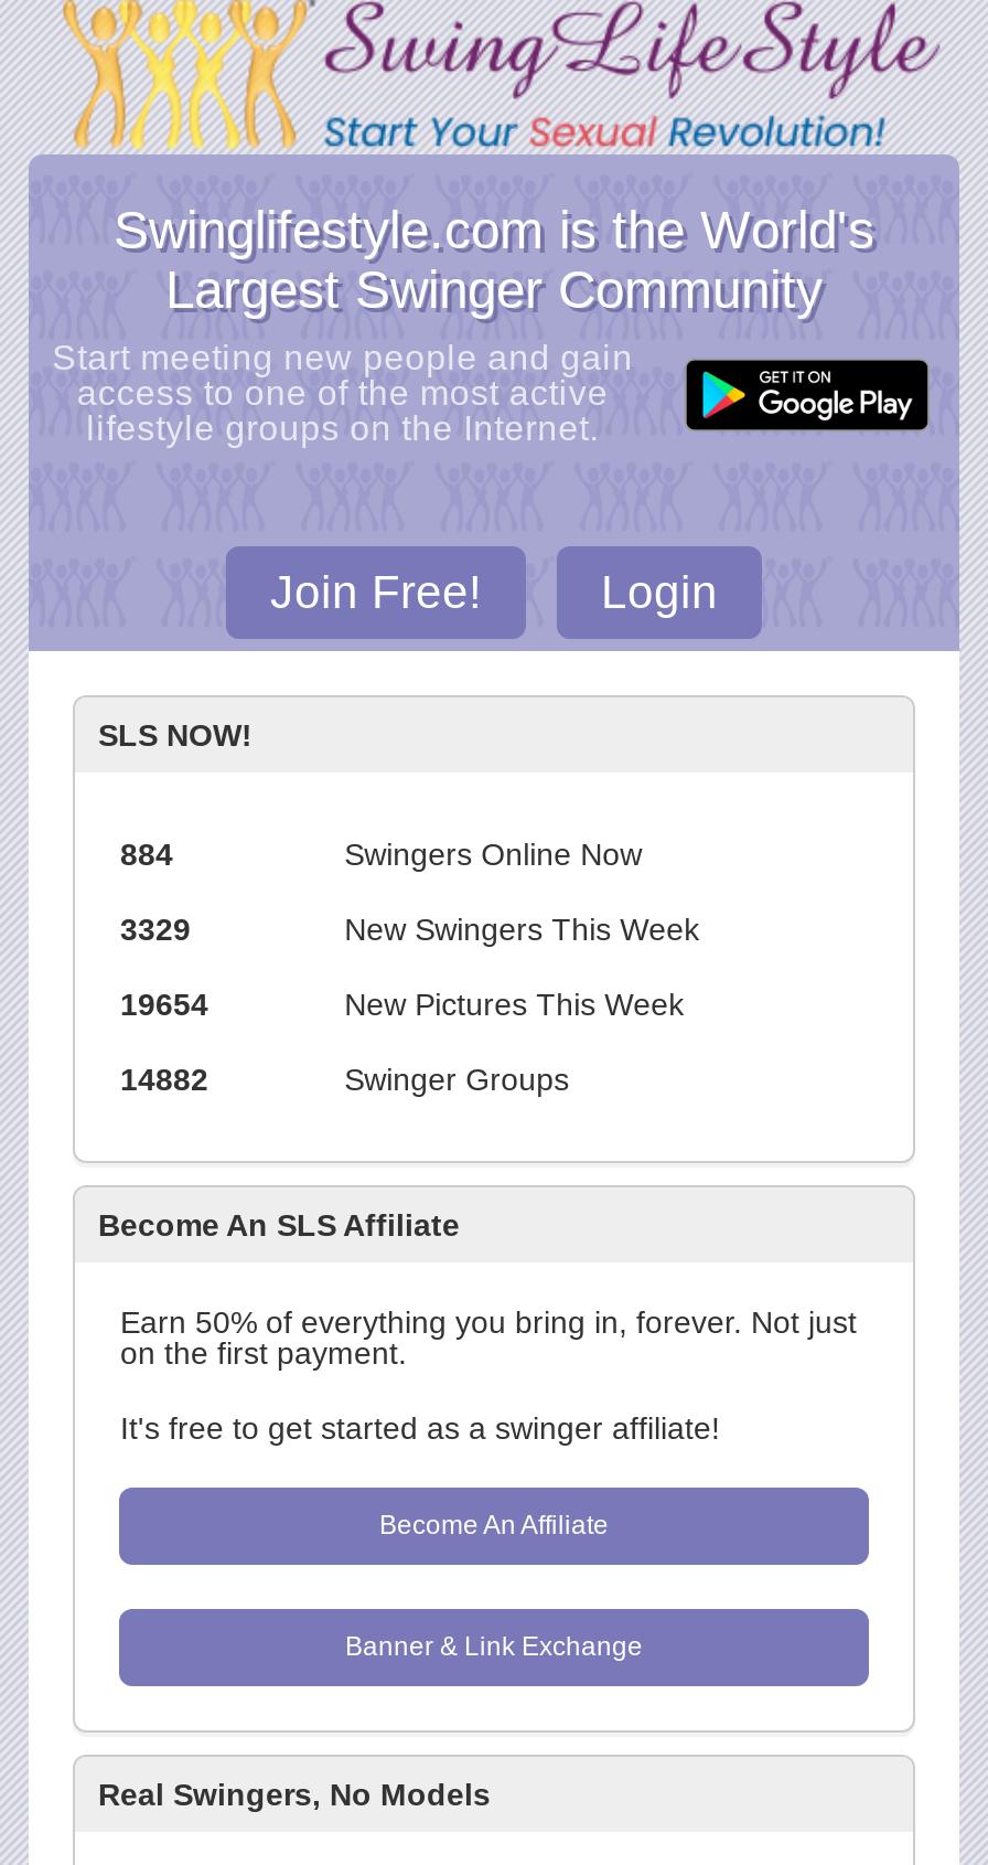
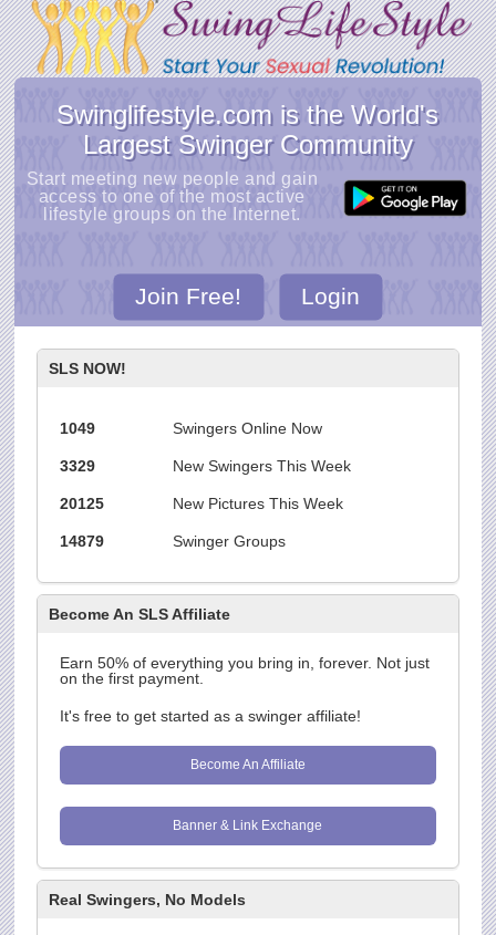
- 884
+ 1049

- 19654
+ 20125

- 14882
+ 14879
